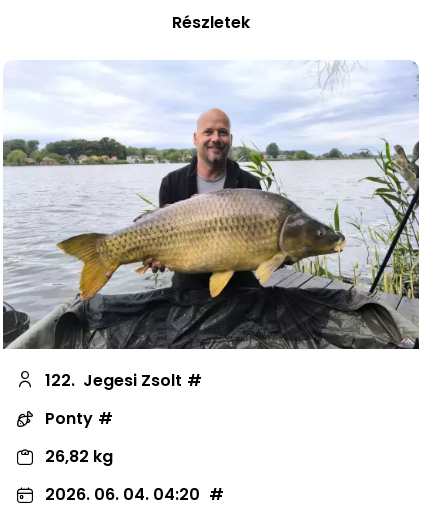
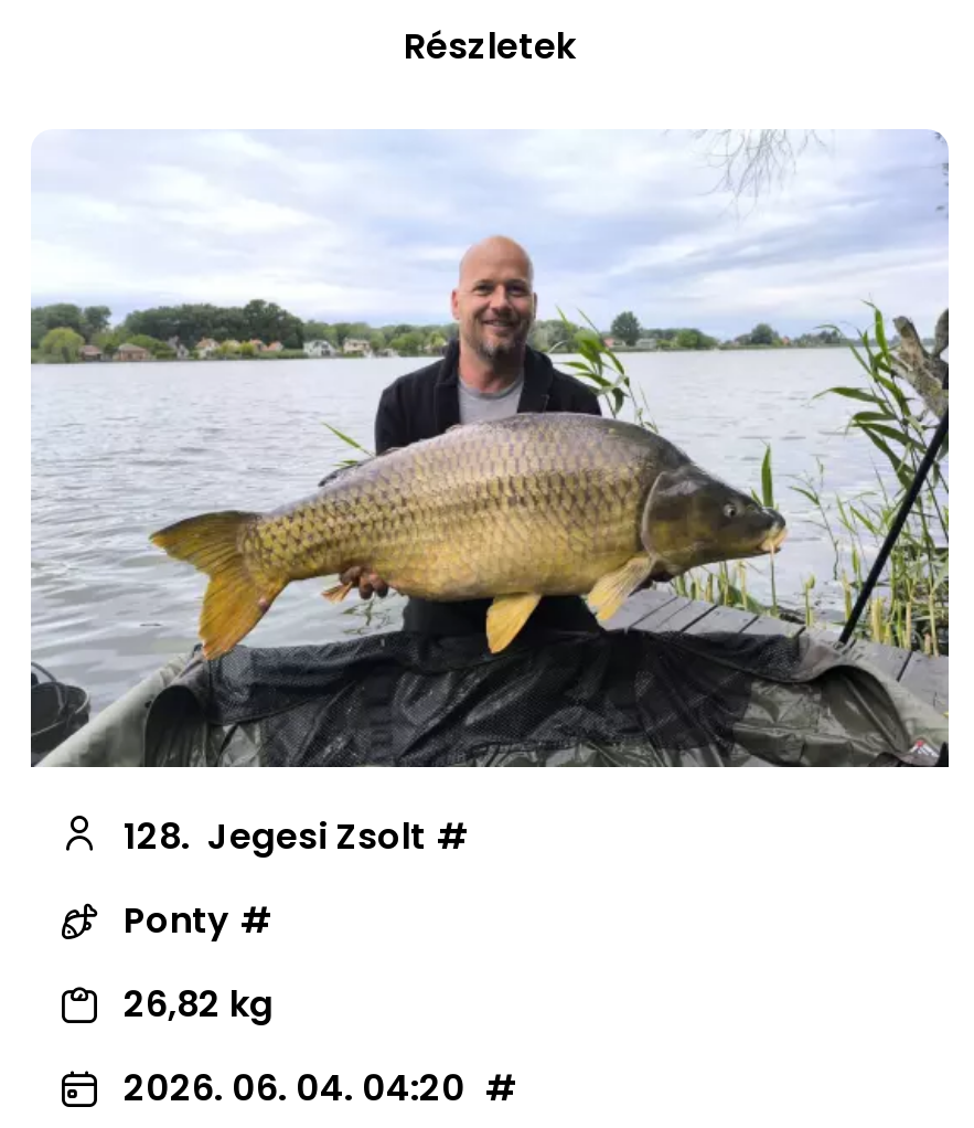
- 122. Jegesi Zsolt
+ 128. Jegesi Zsolt
